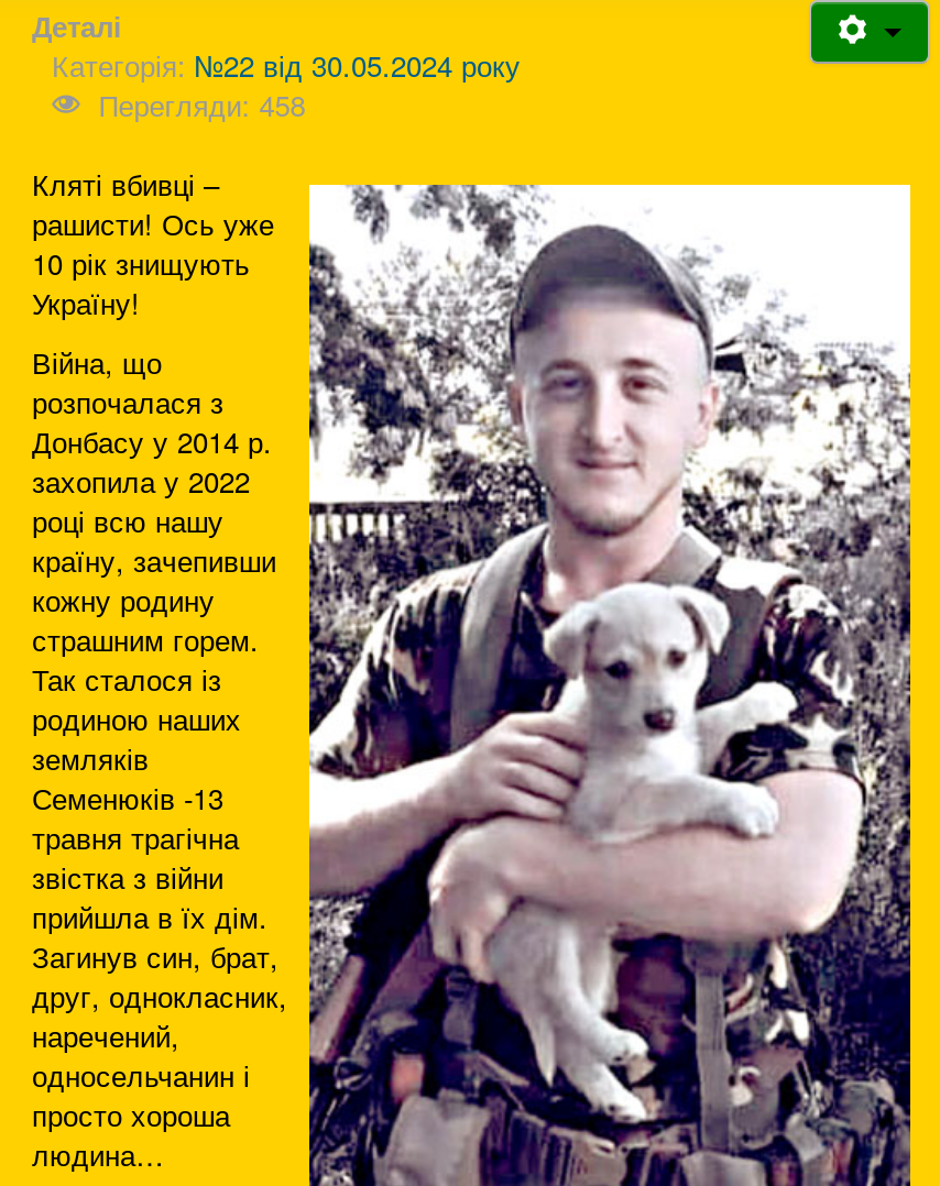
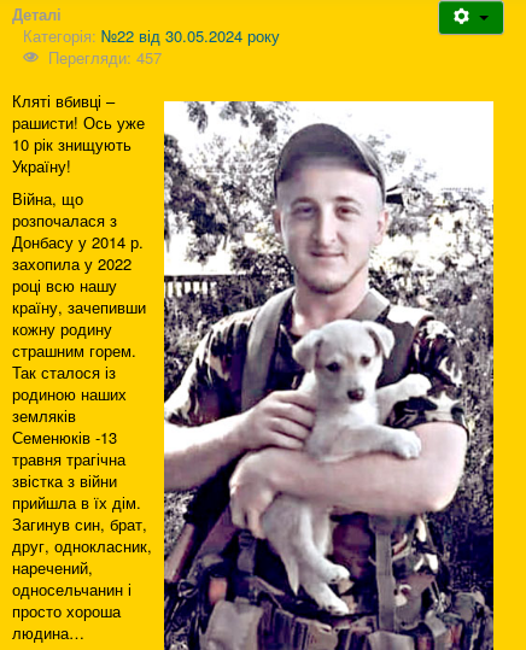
- Перегляди: 458
+ Перегляди: 457
